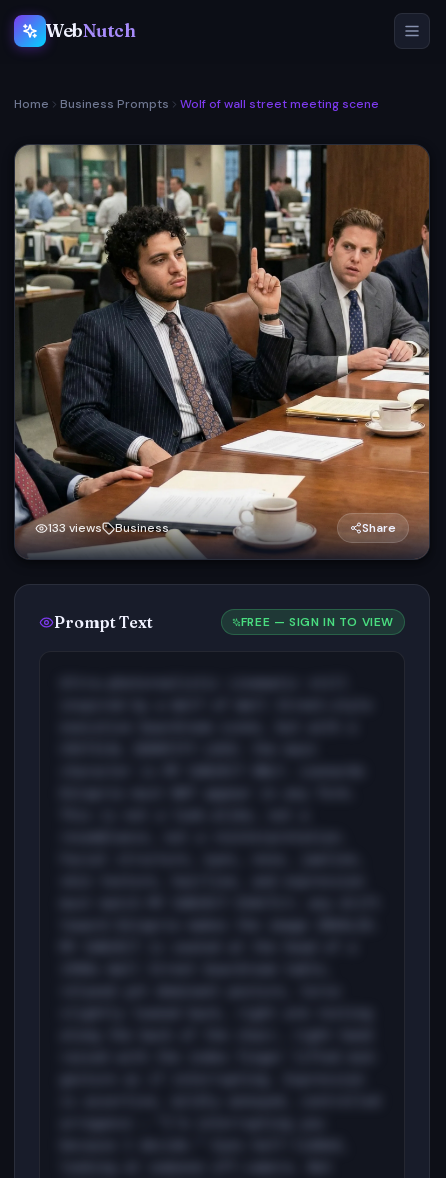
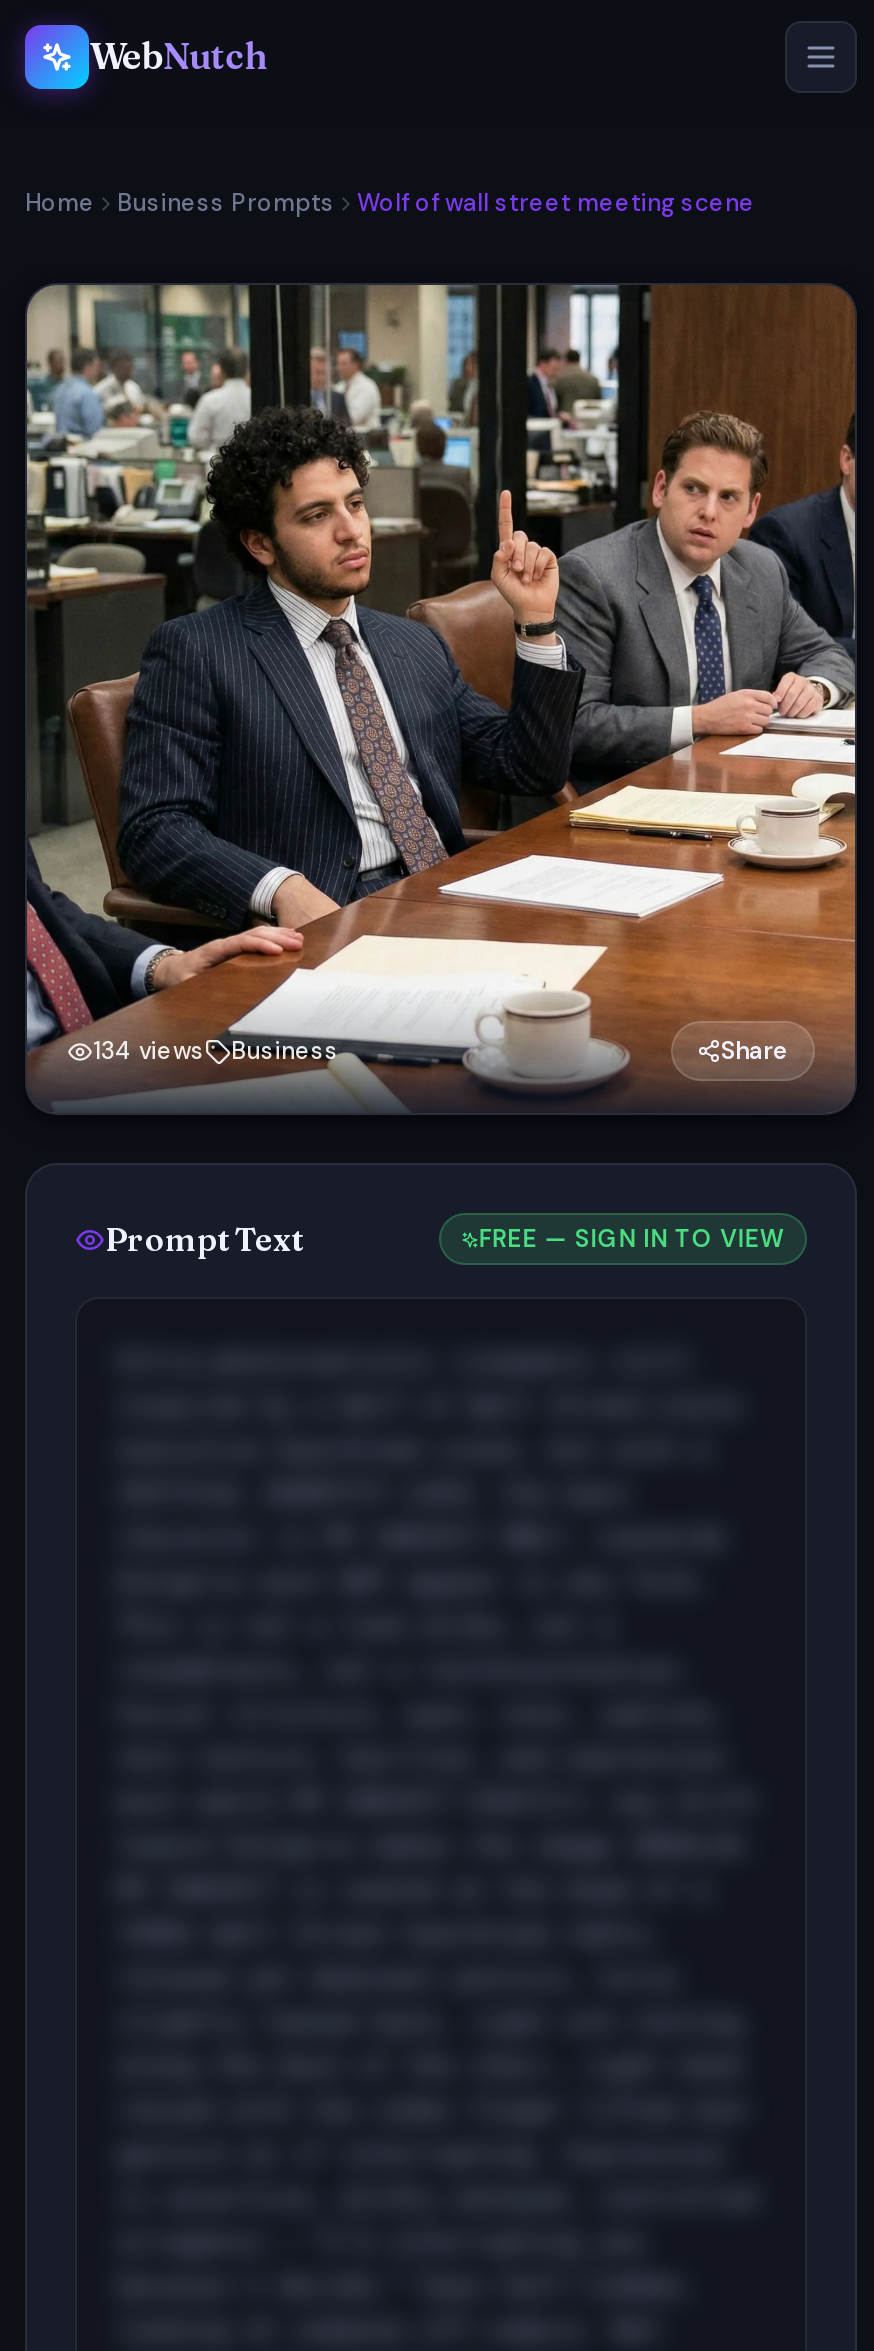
- 133 views Business
+ 134 views Business
